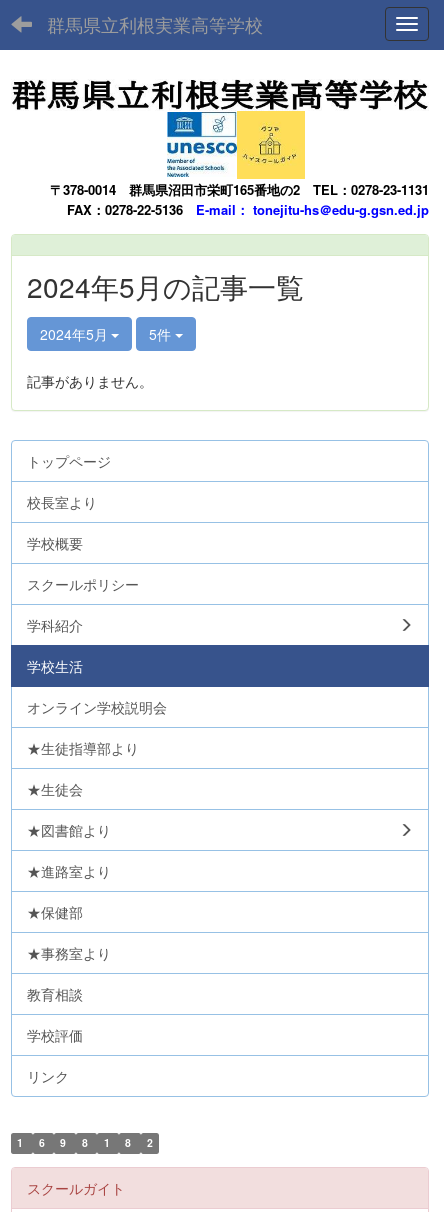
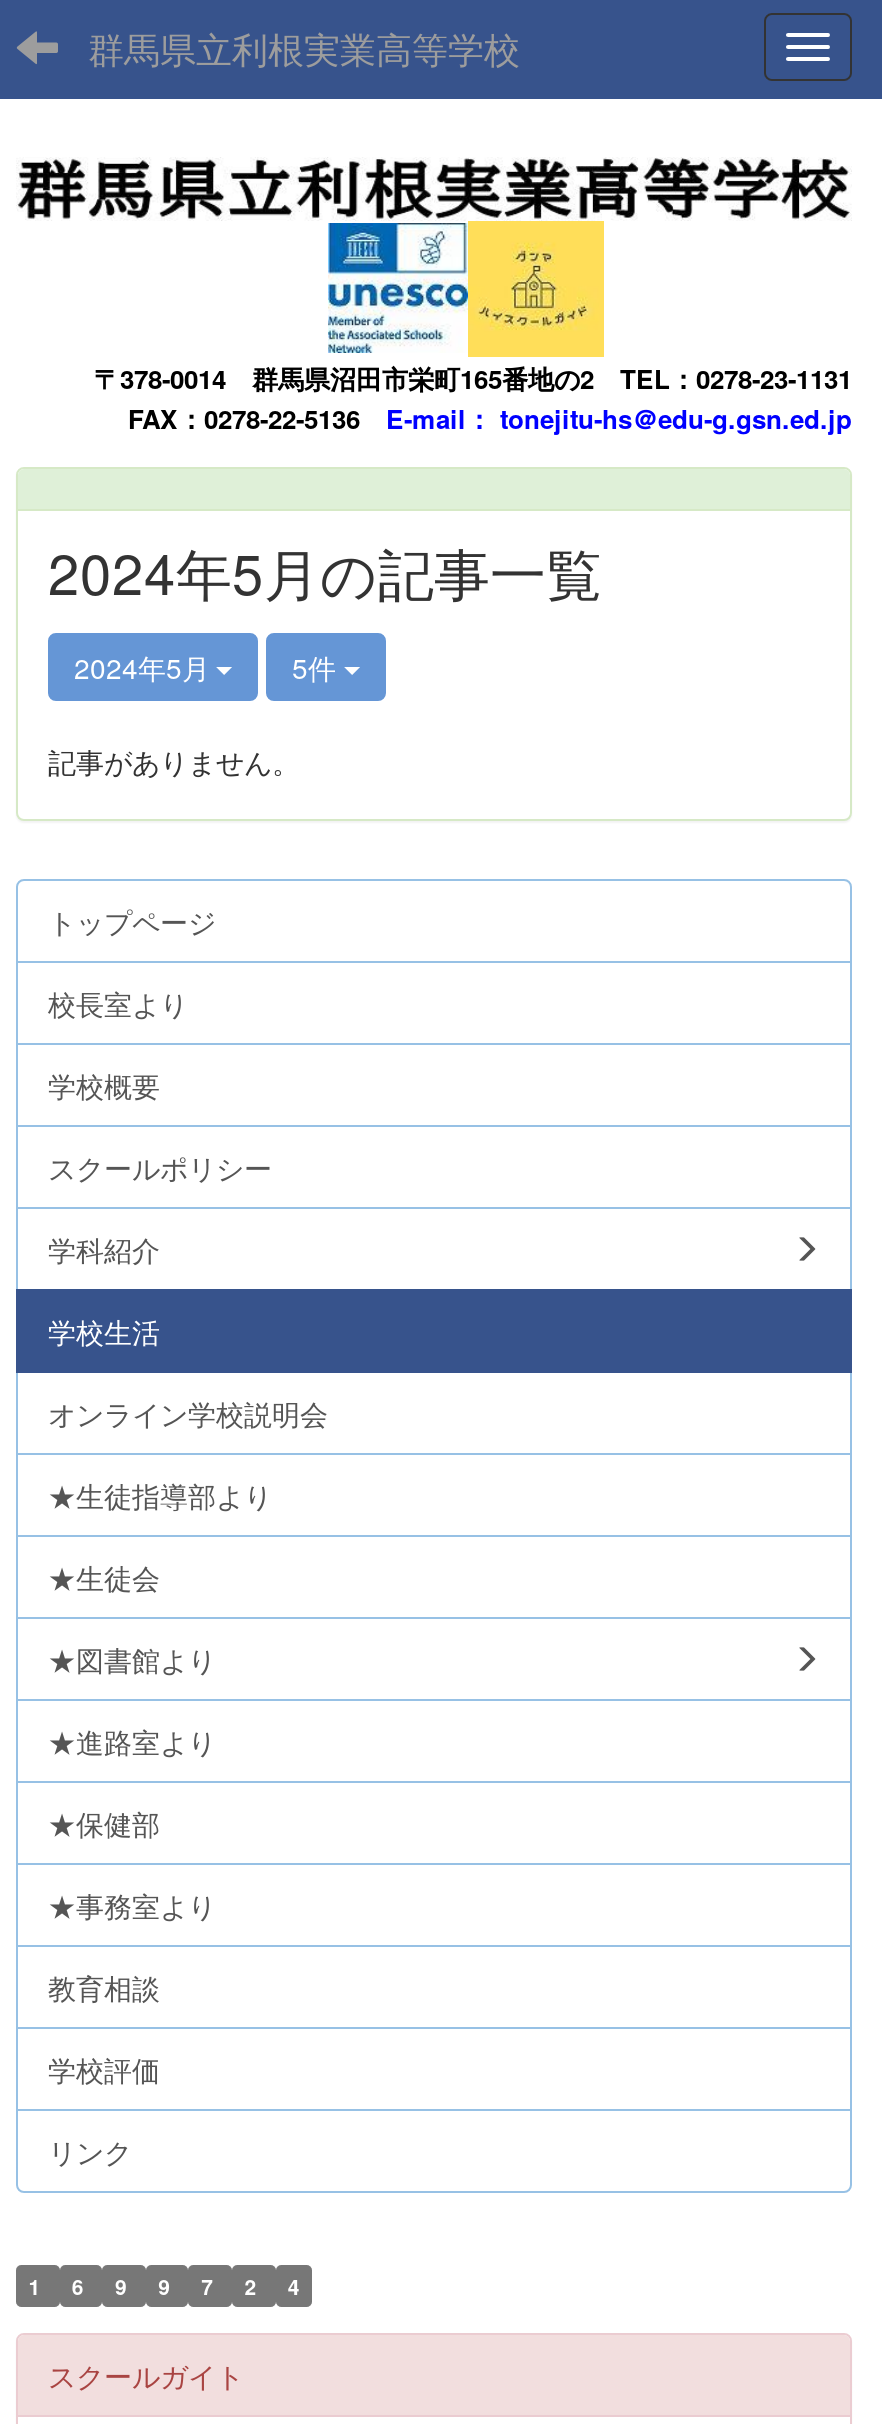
- 8
- 1
- 8
+ 9
+ 7

+ 4
